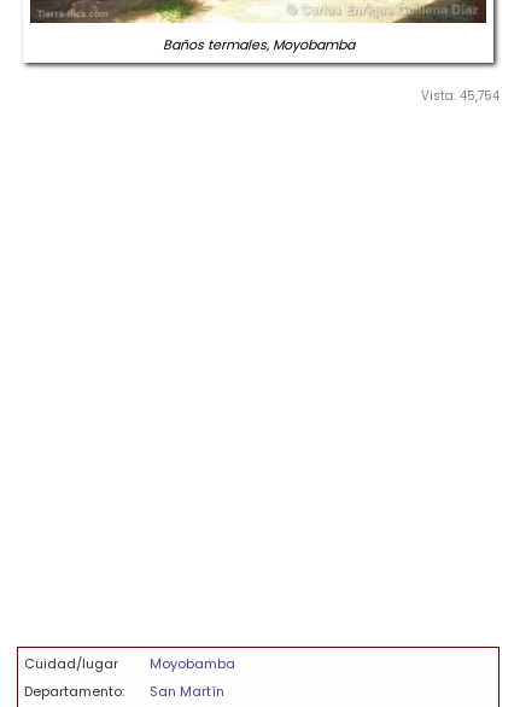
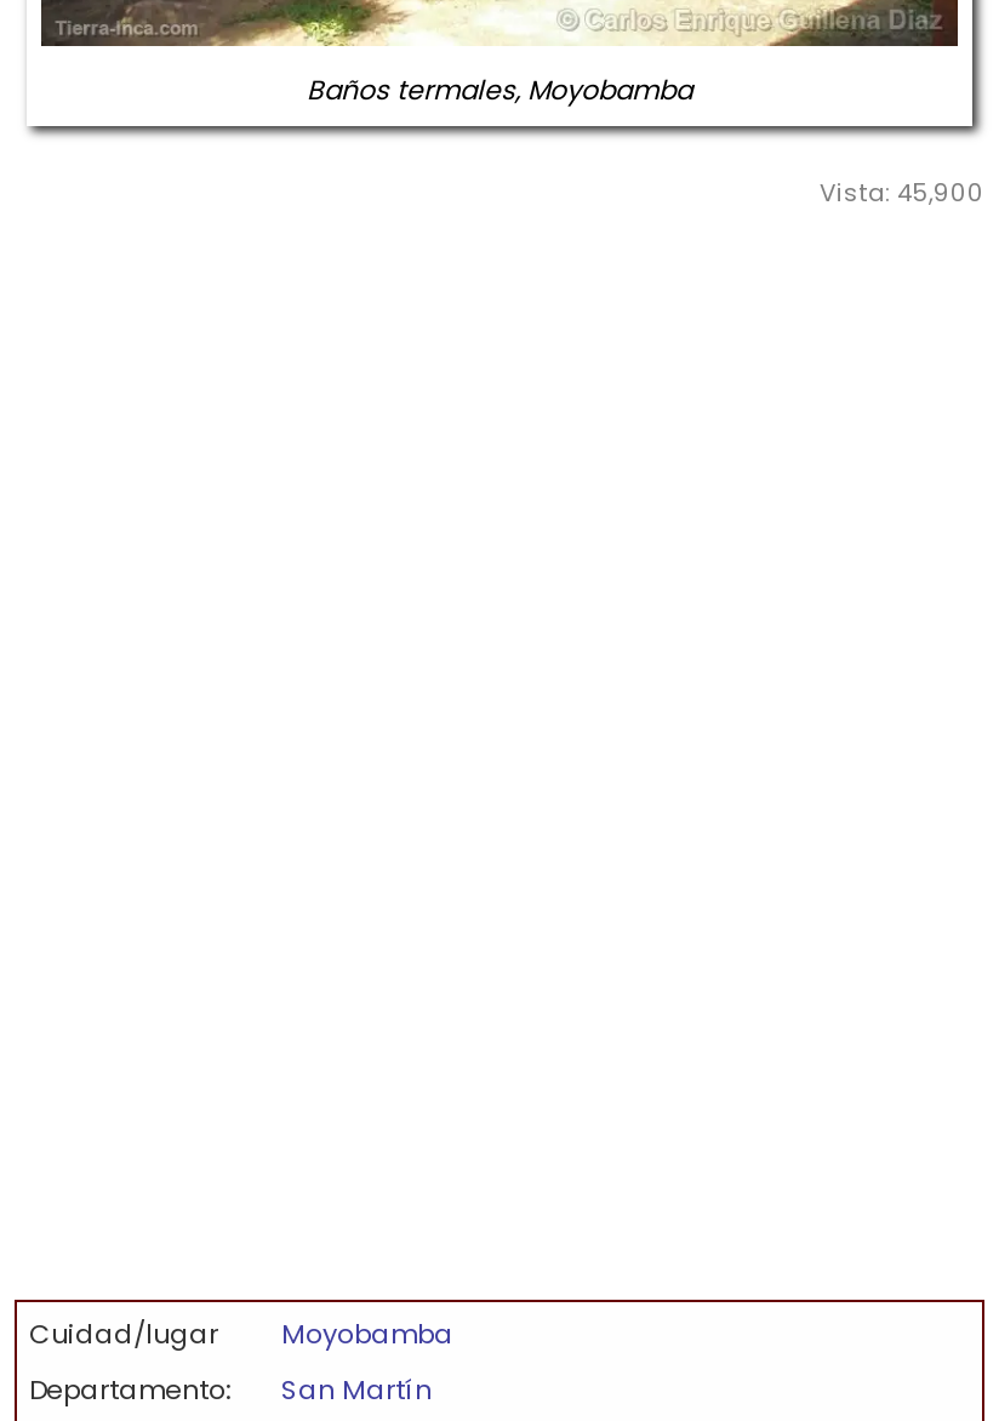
- Vista: 45,754
+ Vista: 45,900
